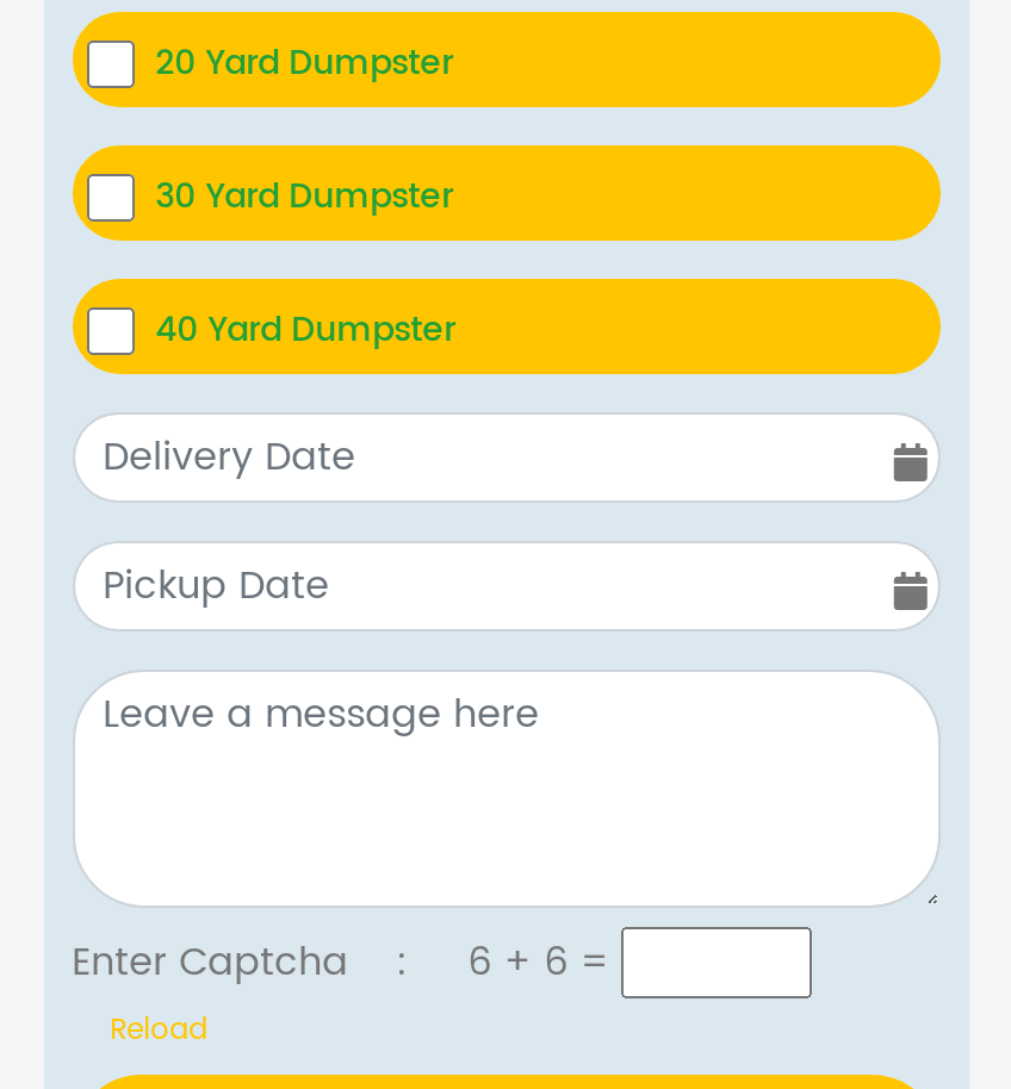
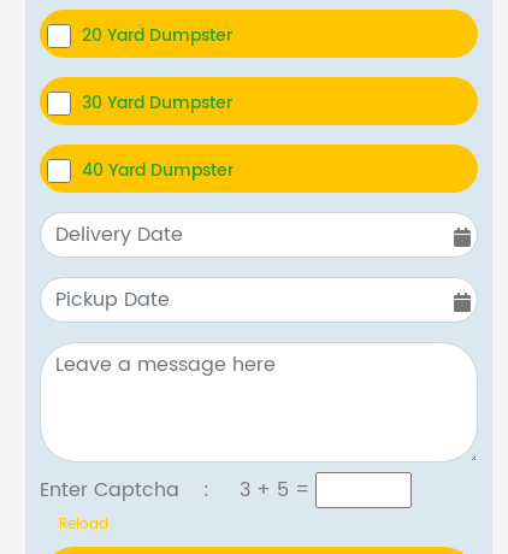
- Enter Captcha : 6 + 6 =
+ Enter Captcha : 3 + 5 =
